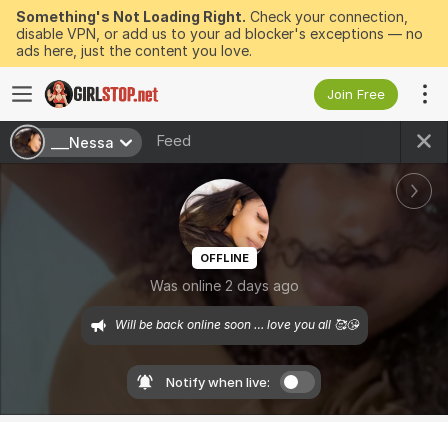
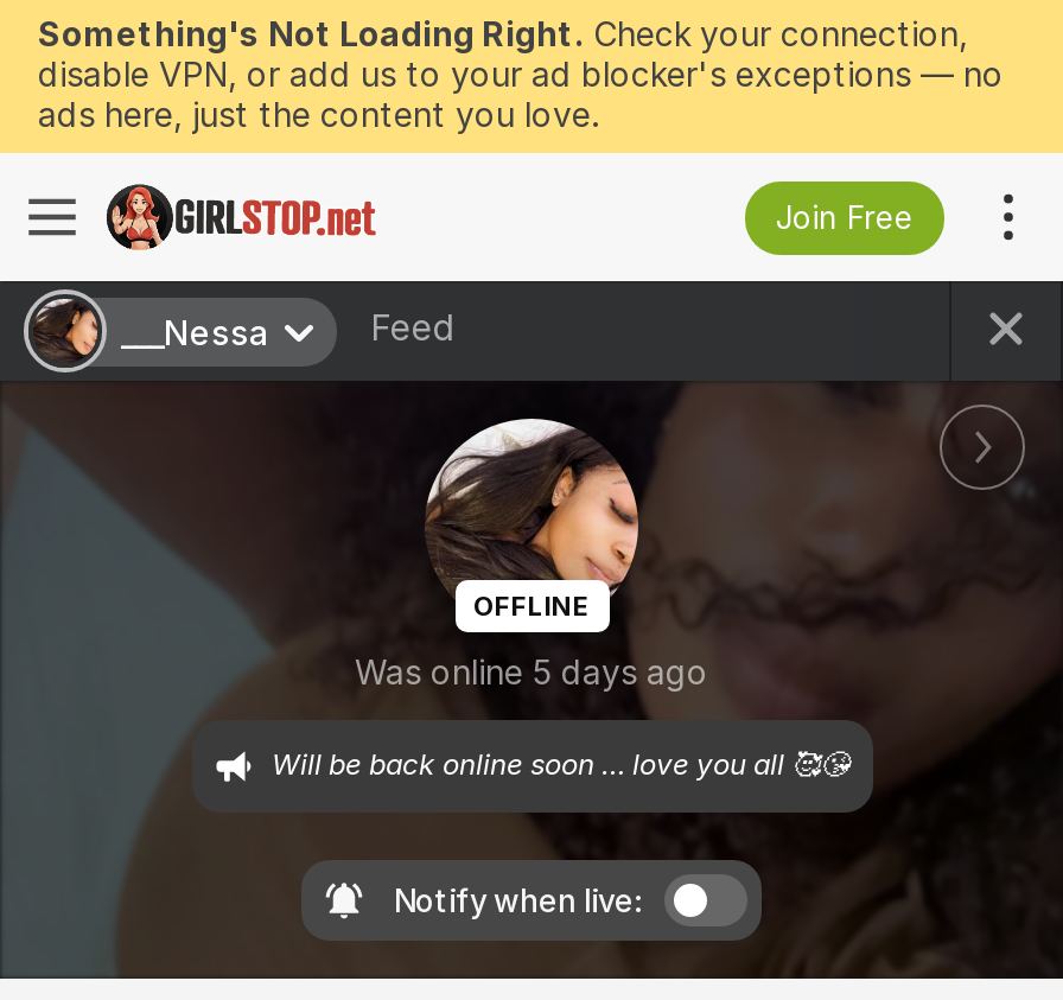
- Was online 2 days ago
+ Was online 5 days ago
